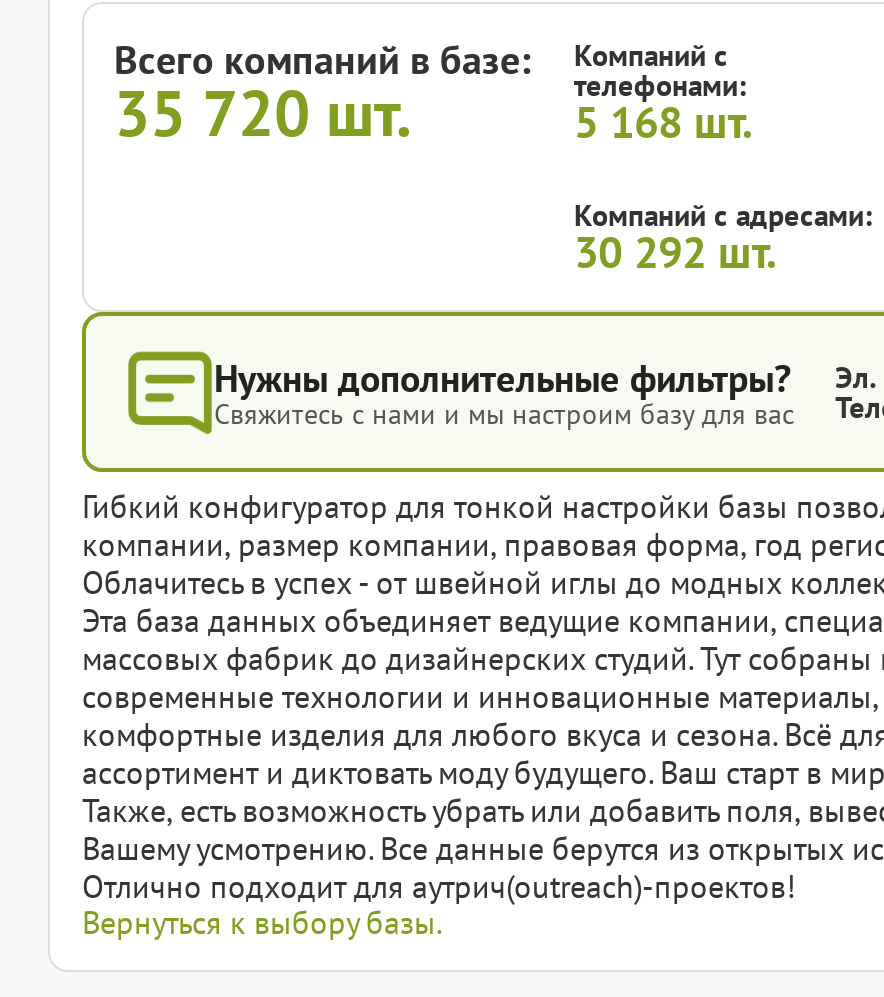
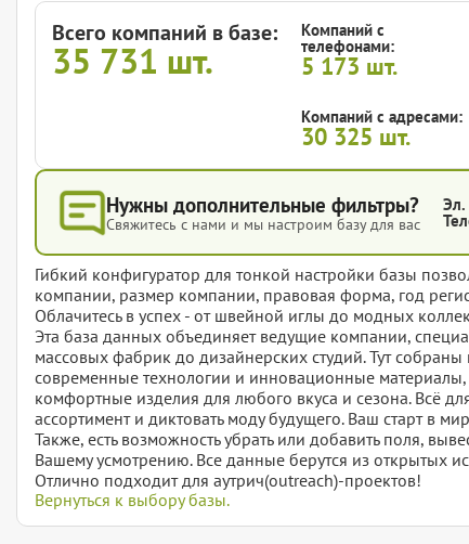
- 35 720шт.
+ 35 731шт.

- 5 168шт.
+ 5 173шт.

- 30 292 шт.
+ 30 325 шт.
